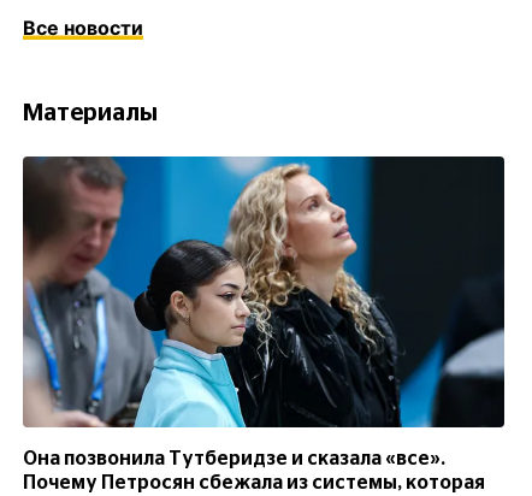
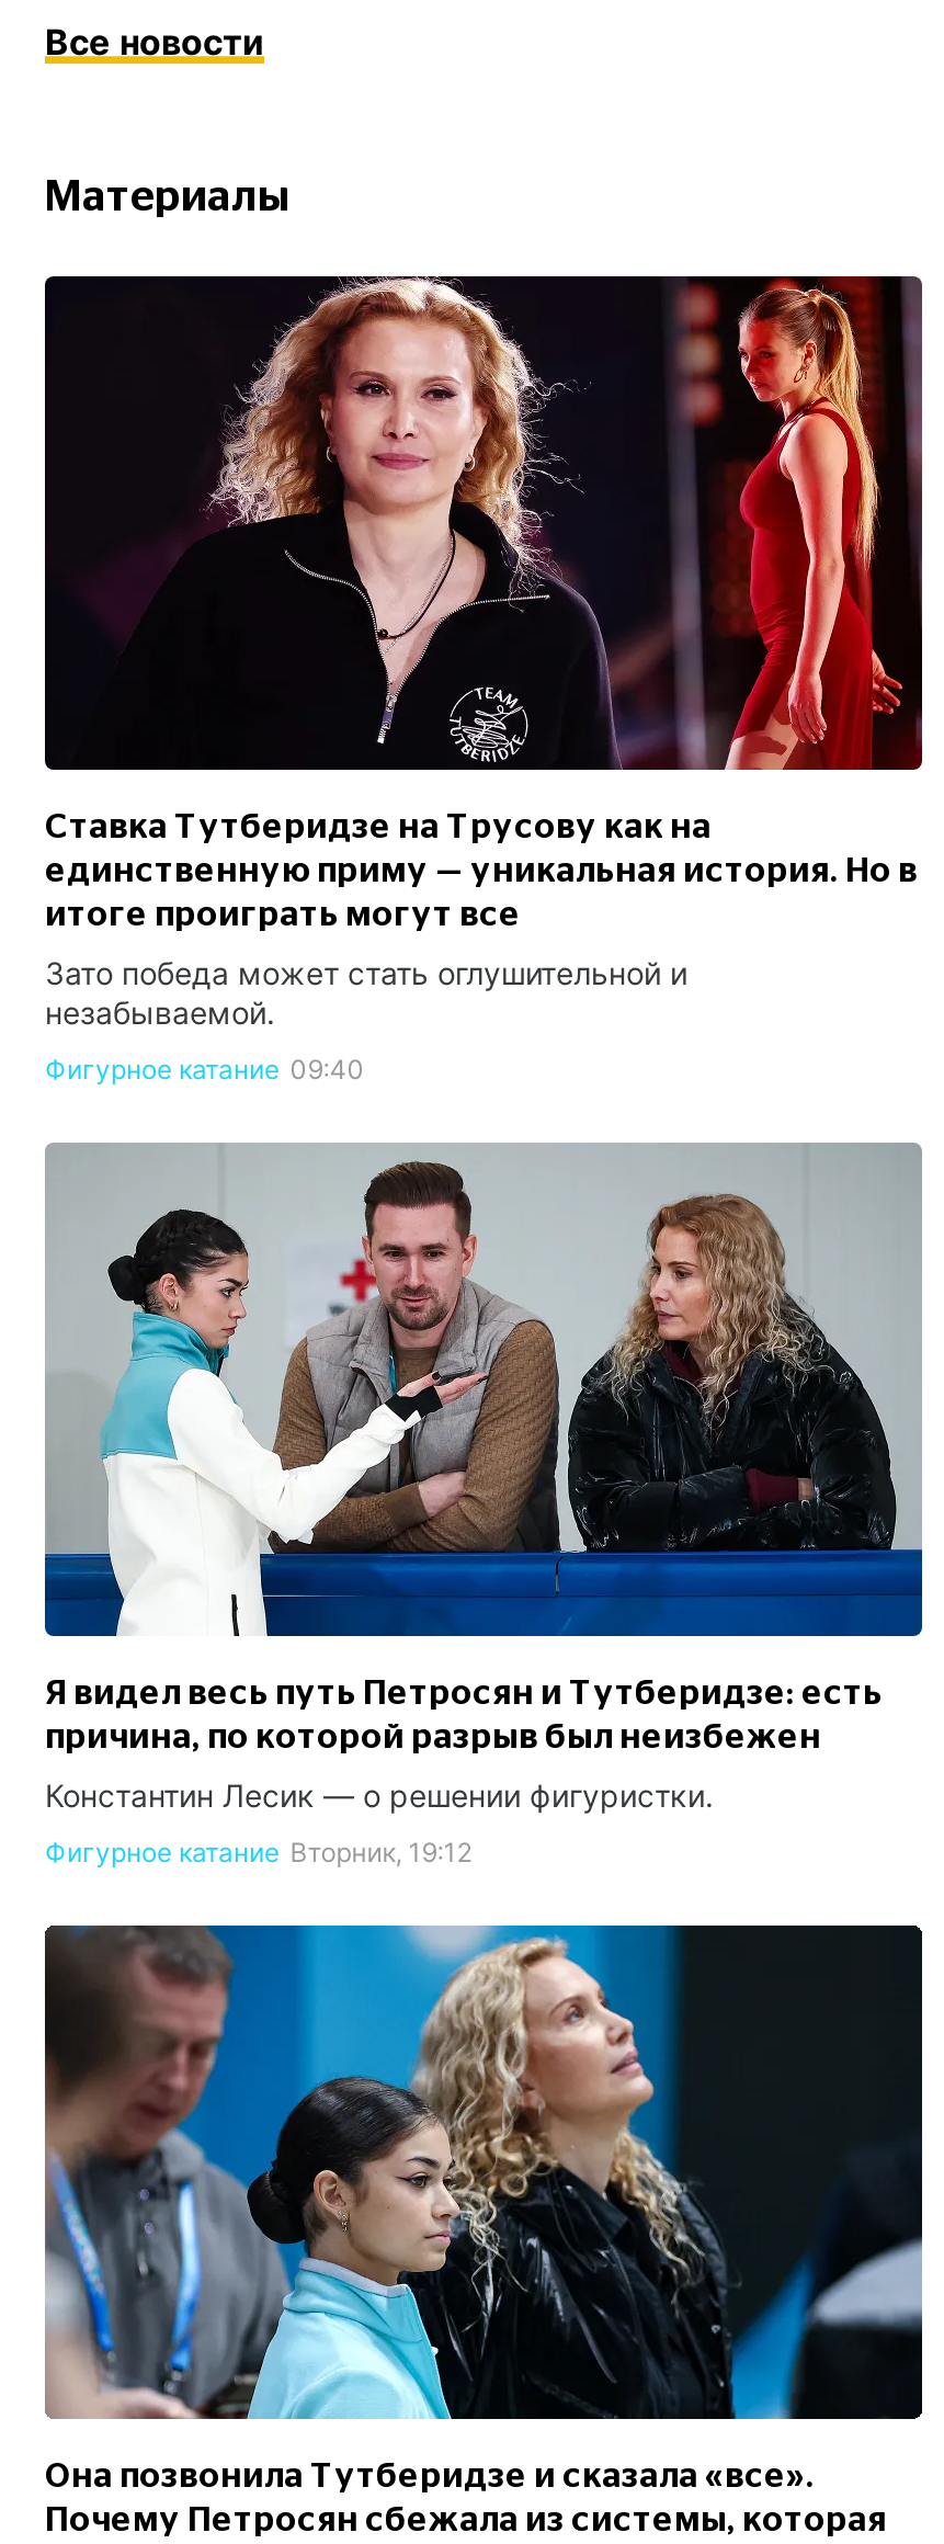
+ [image]
+ Ставка Тутберидзе на Трусову как на
+ единственную приму — уникальная история. Но в
+ итоге проиграть могут все
+ Зато победа может стать оглушительной и
+ незабываемой.
+ Фигурное катание 09:40

+ [image]
+ Я видел весь путь Петросян и Тутберидзе: есть
+ причина, по которой разрыв был неизбежен
+ Константин Лесик — о решении фигуристки.
+ Фигурное катание Вторник, 19:12
